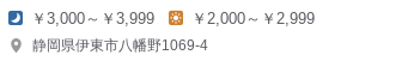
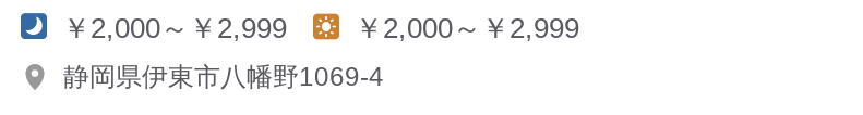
- ￥3,000～￥3,999
+ ￥2,000～￥2,999
